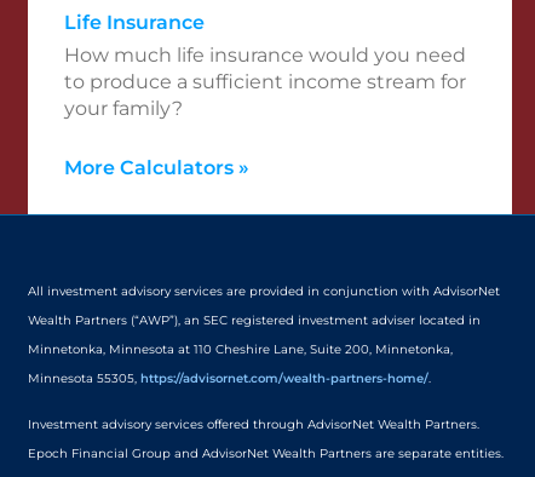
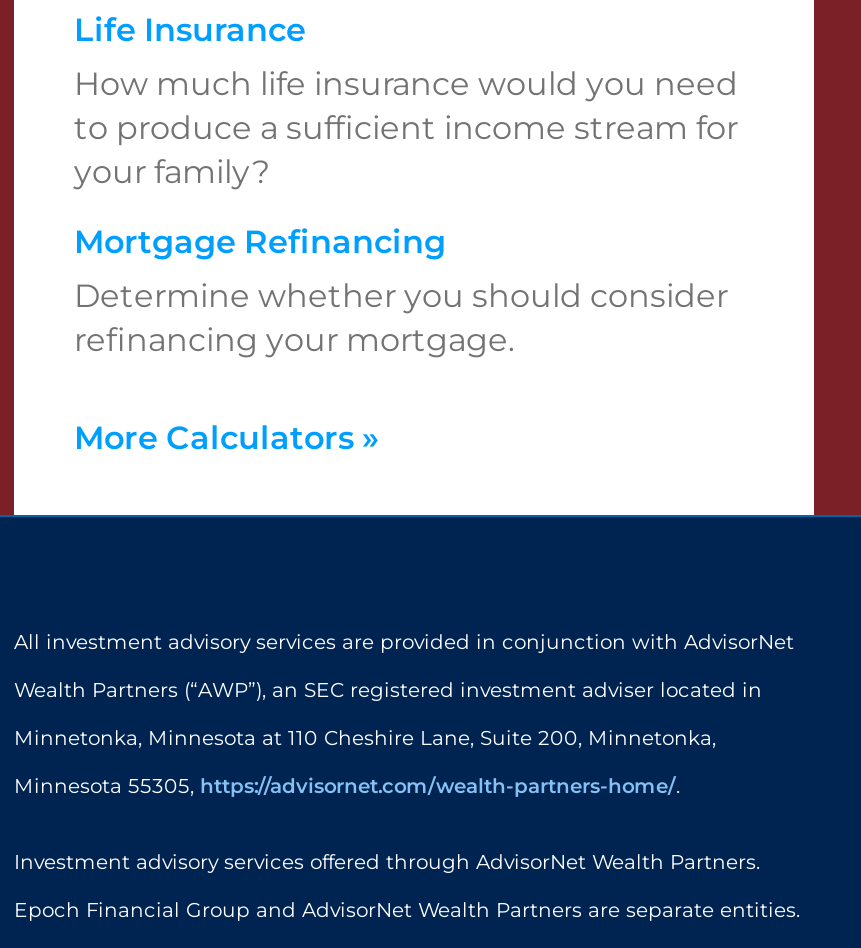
+ Mortgage Refinancing
+ Determine whether you should consider
+ refinancing your mortgage.
